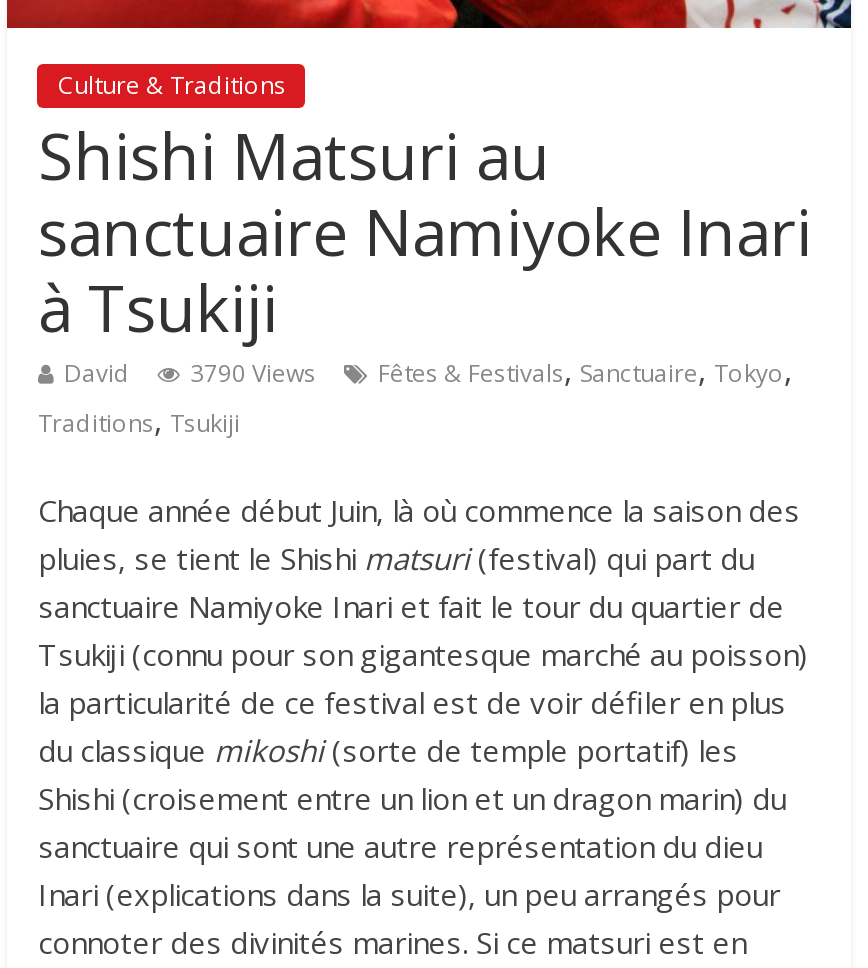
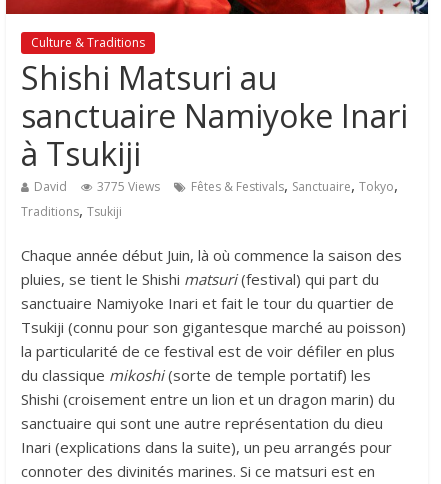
- David 3790 Views Fêtes & Festivals, Sanctuaire, Tokyo,
+ David 3775 Views Fêtes & Festivals, Sanctuaire, Tokyo,
